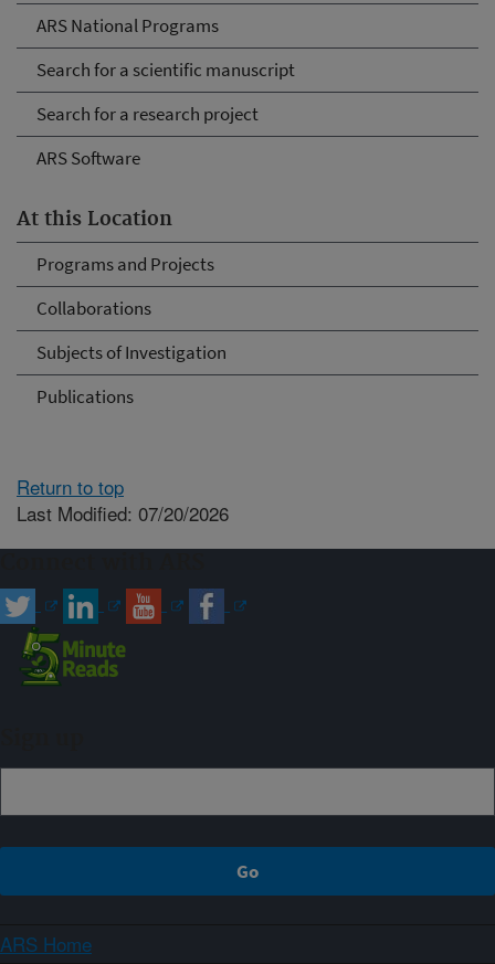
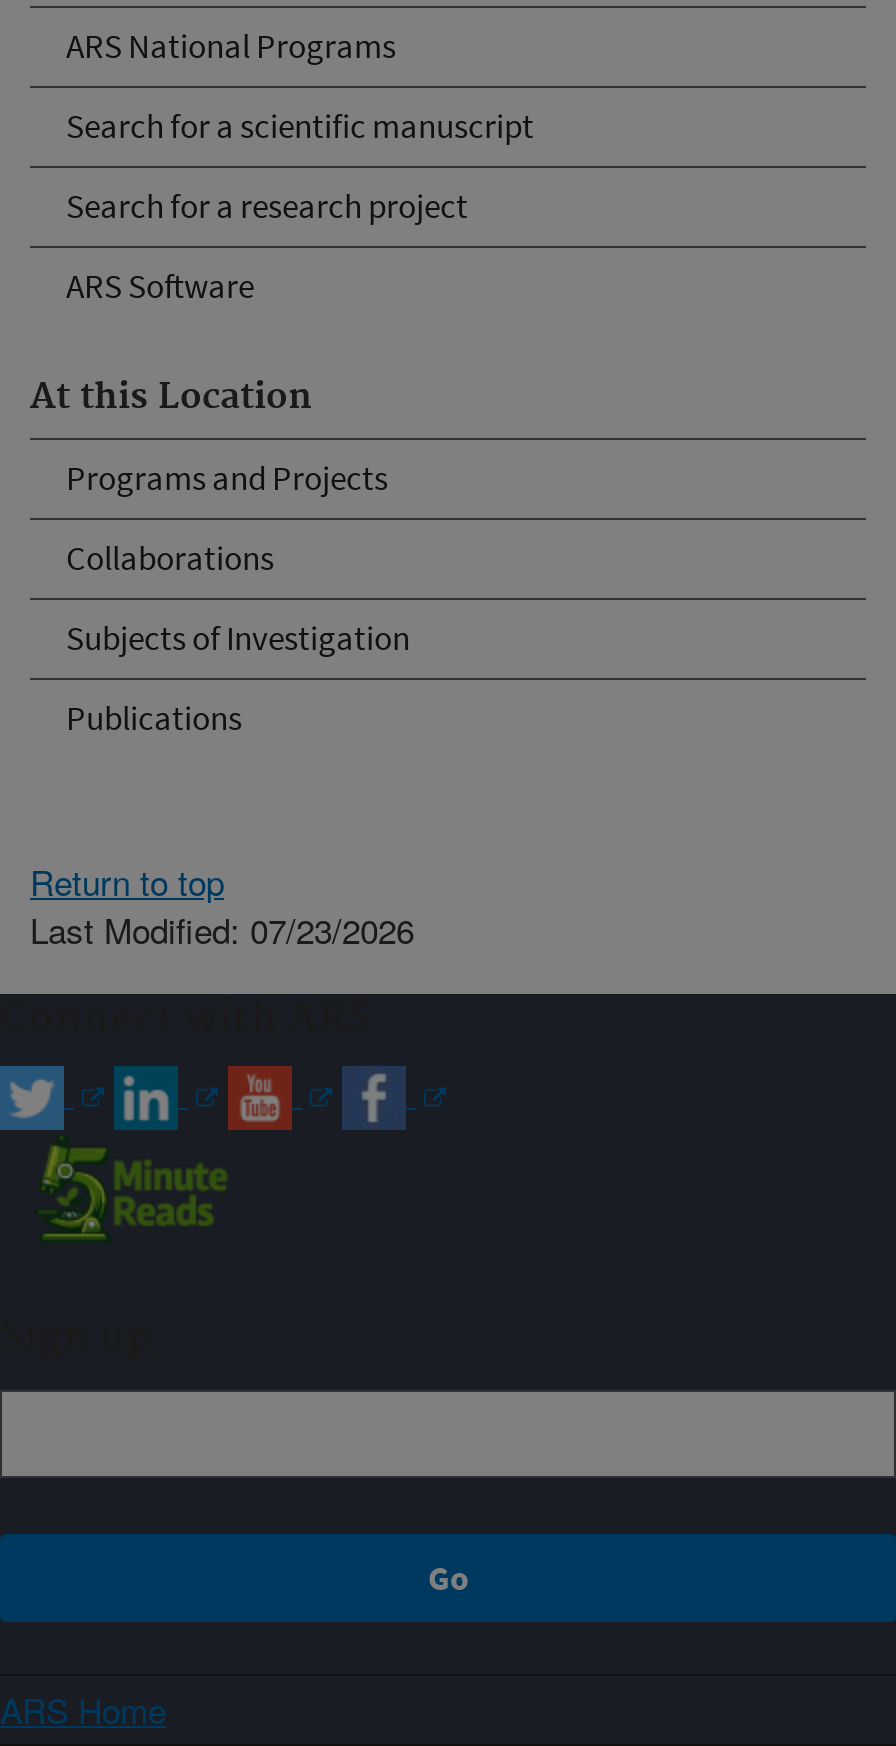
- Last Modified: 07/20/2026
+ Last Modified: 07/23/2026
